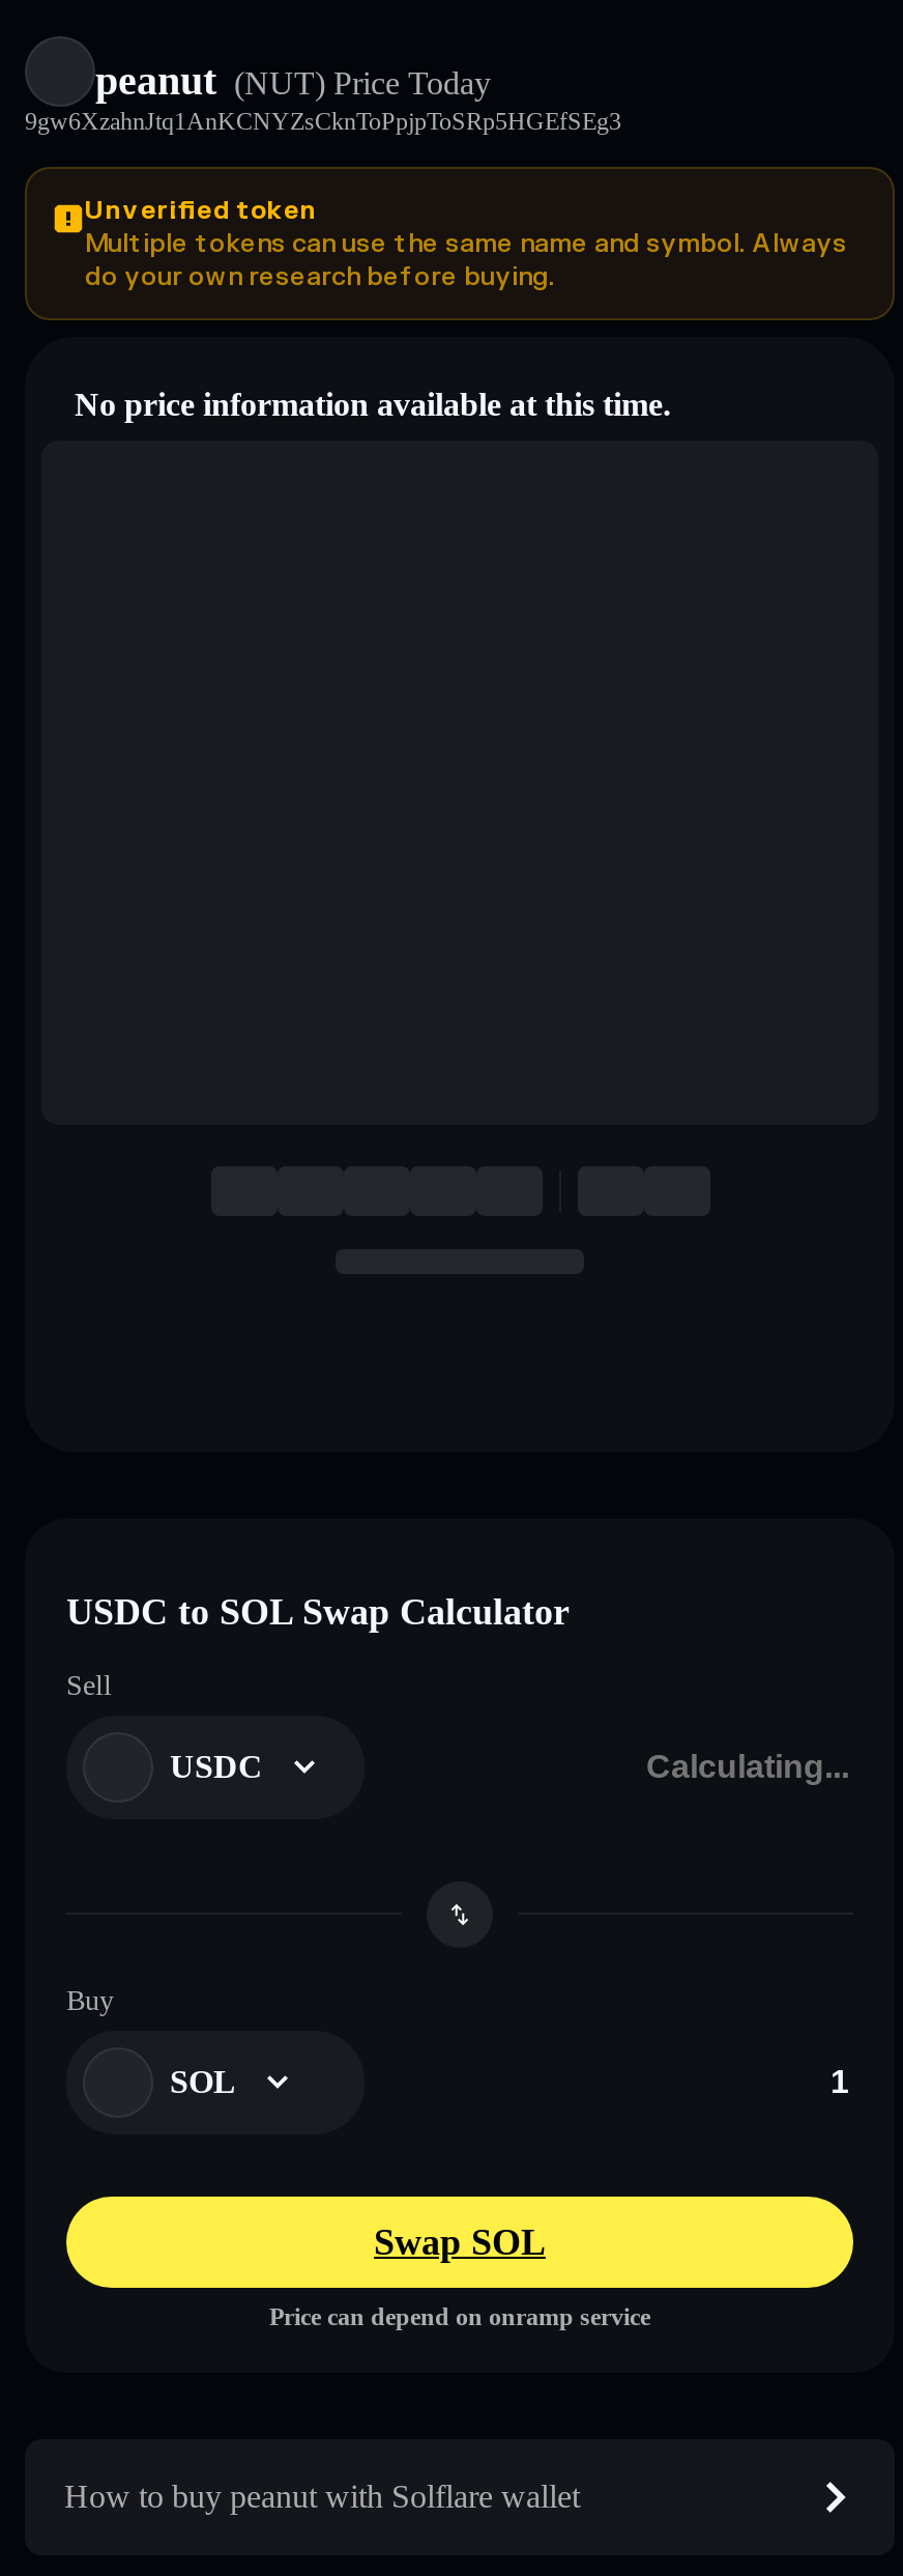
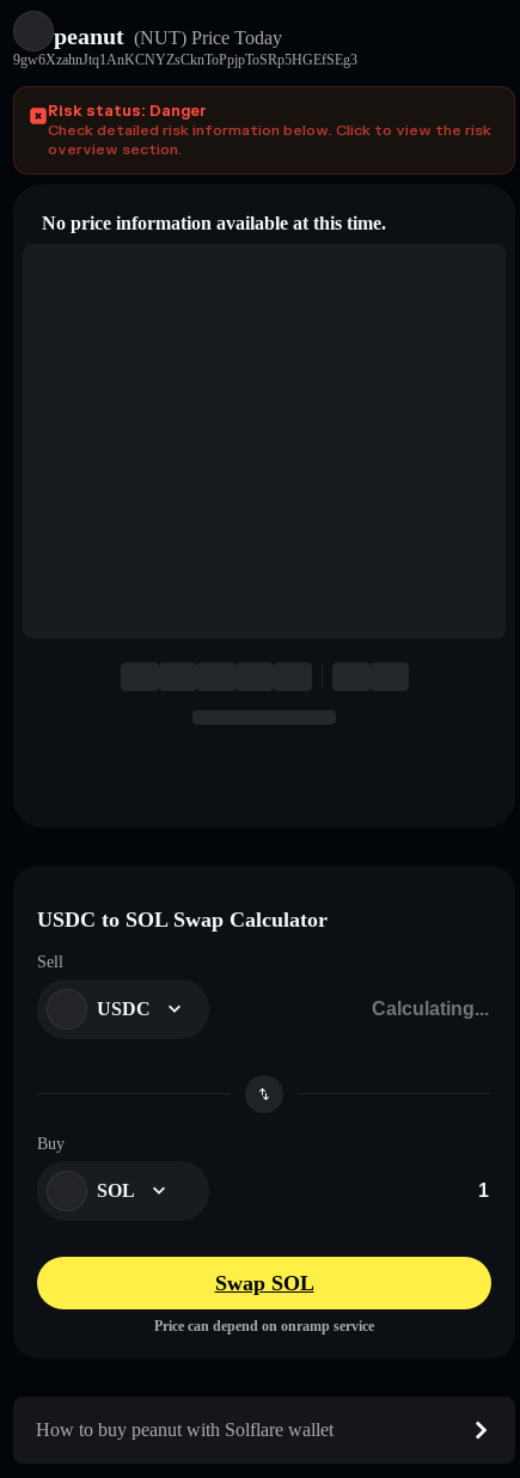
- Unverified token
- Multiple tokens can use the same name and symbol. Always
- do your own research before buying.
+ Risk status: Danger
+ Check detailed risk information below. Click to view the risk
+ overview section.
